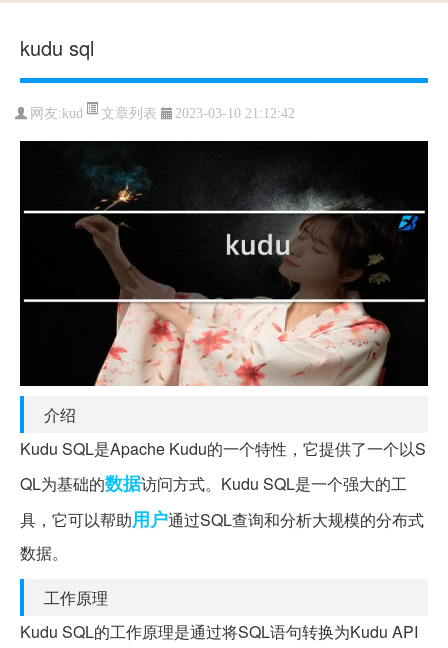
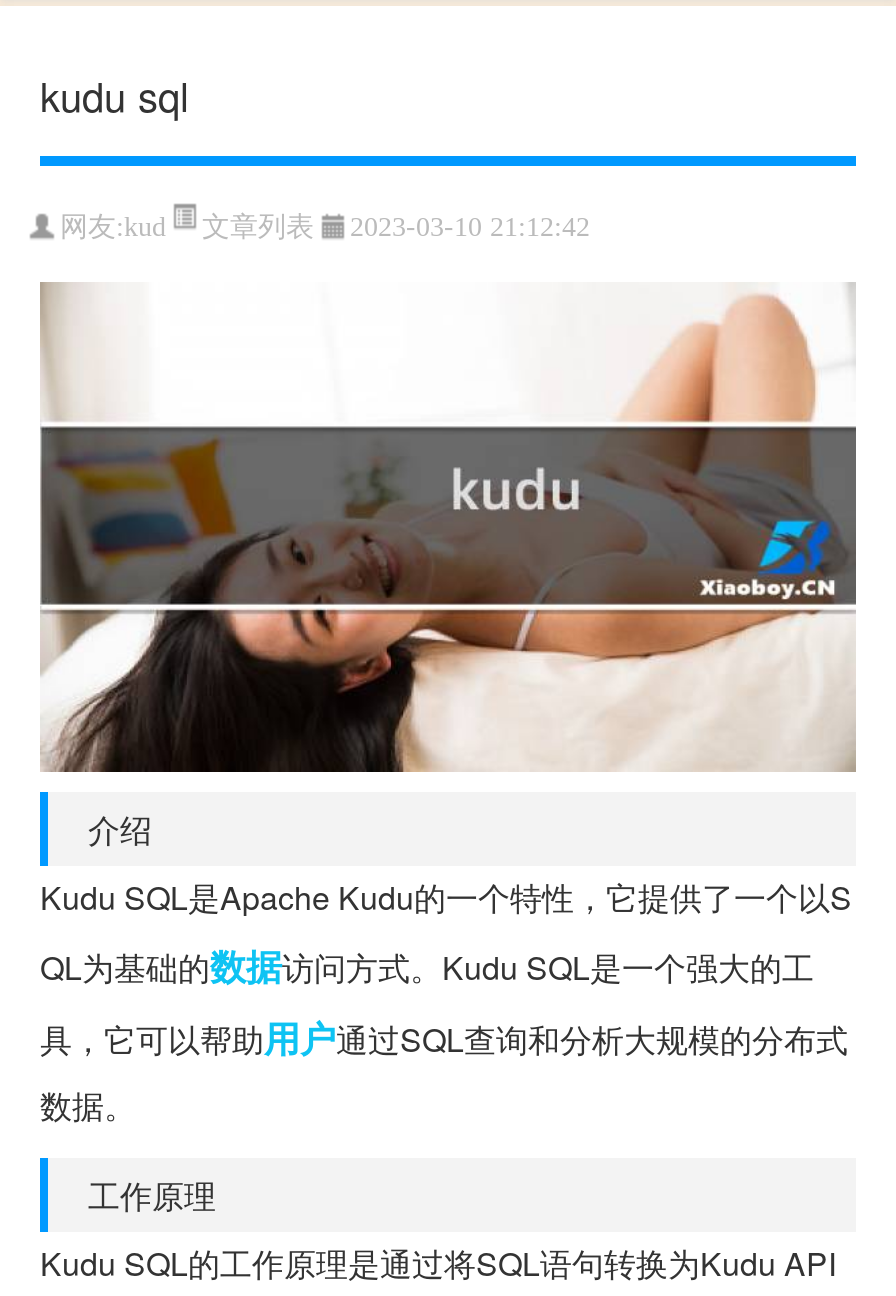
- [image]
+ [image]
